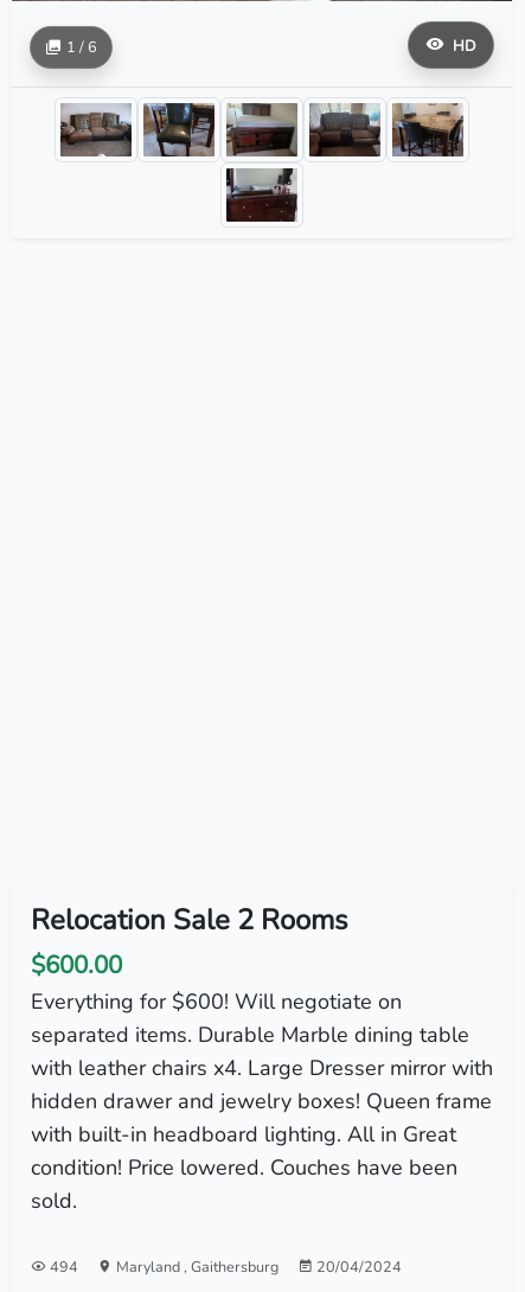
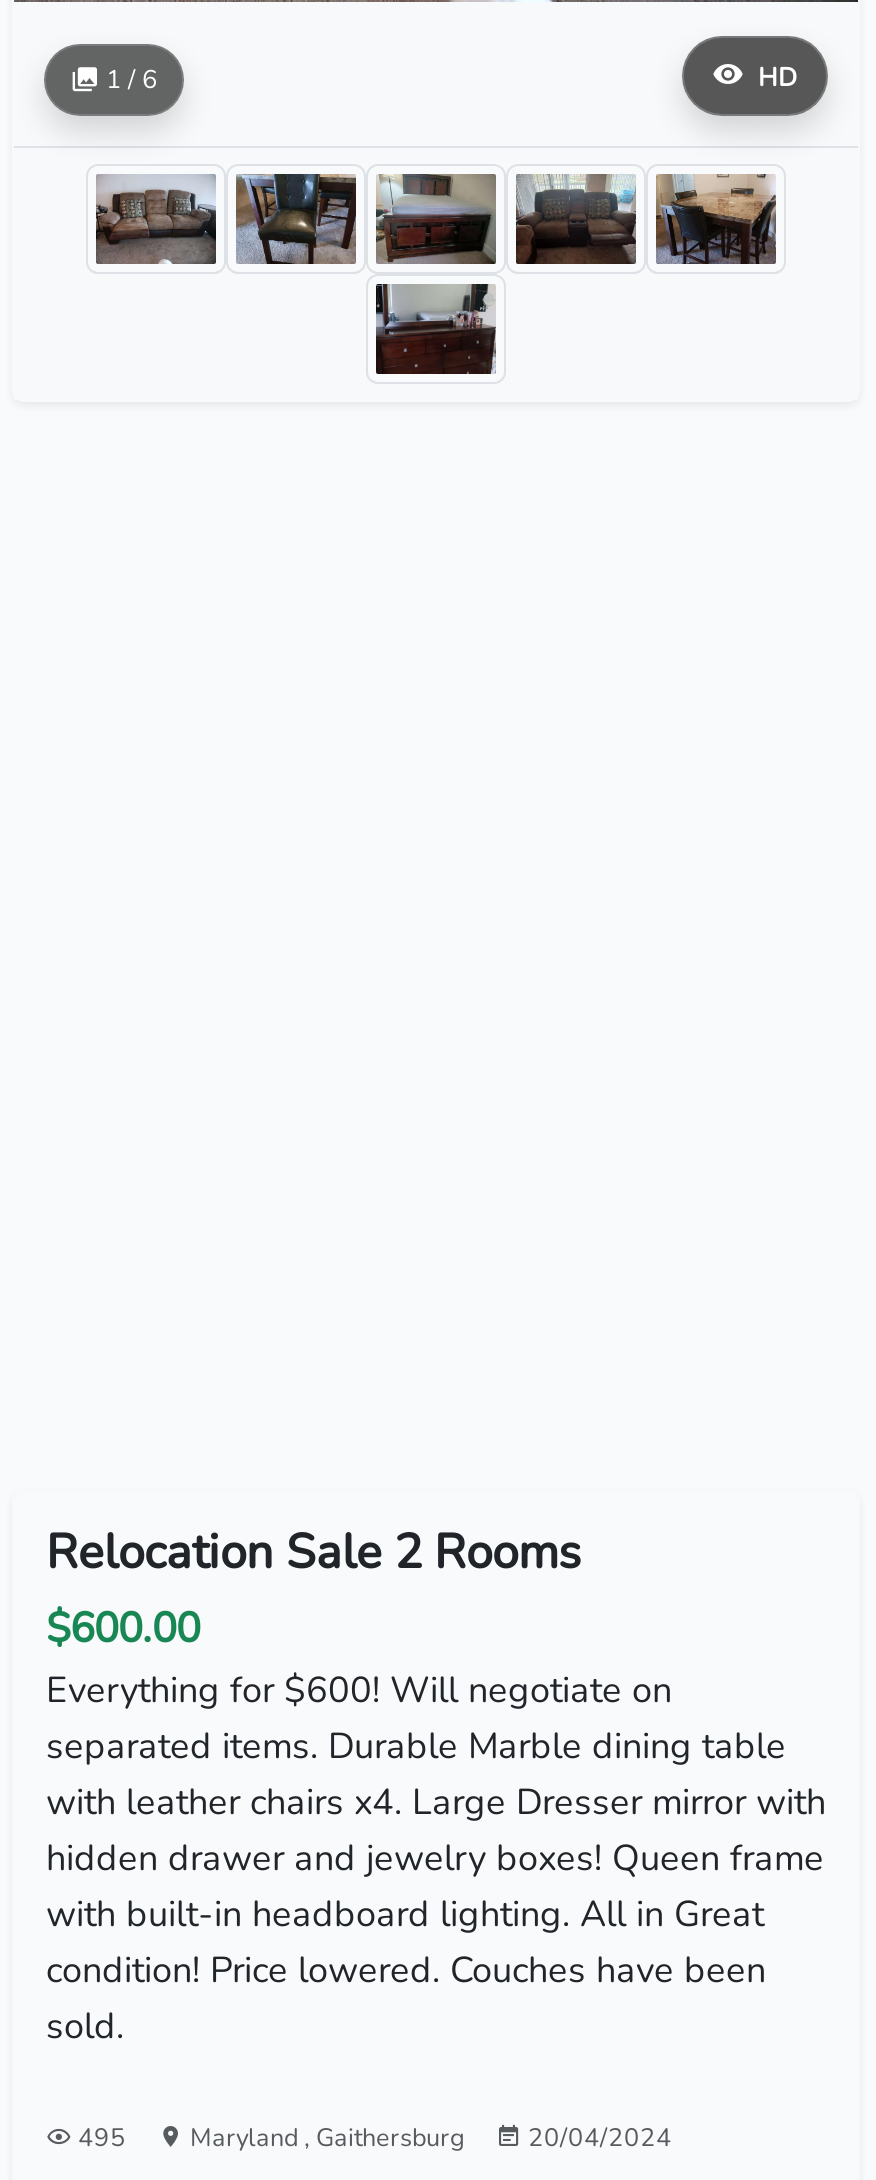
- 494 Maryland, Gaithersburg 20/04/2024
+ 495 Maryland, Gaithersburg 20/04/2024
